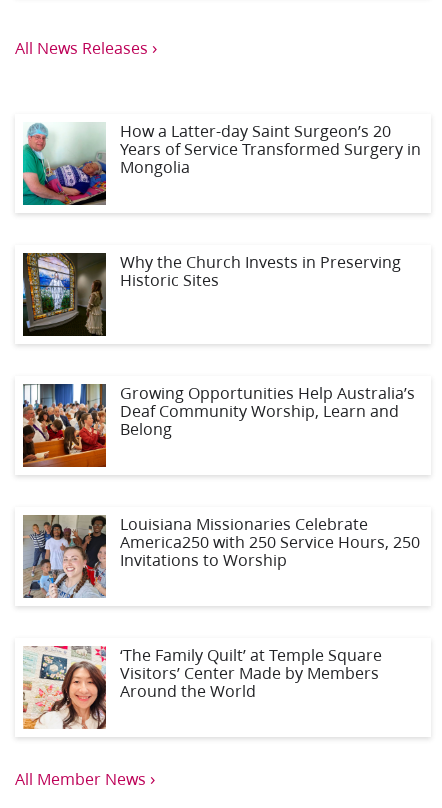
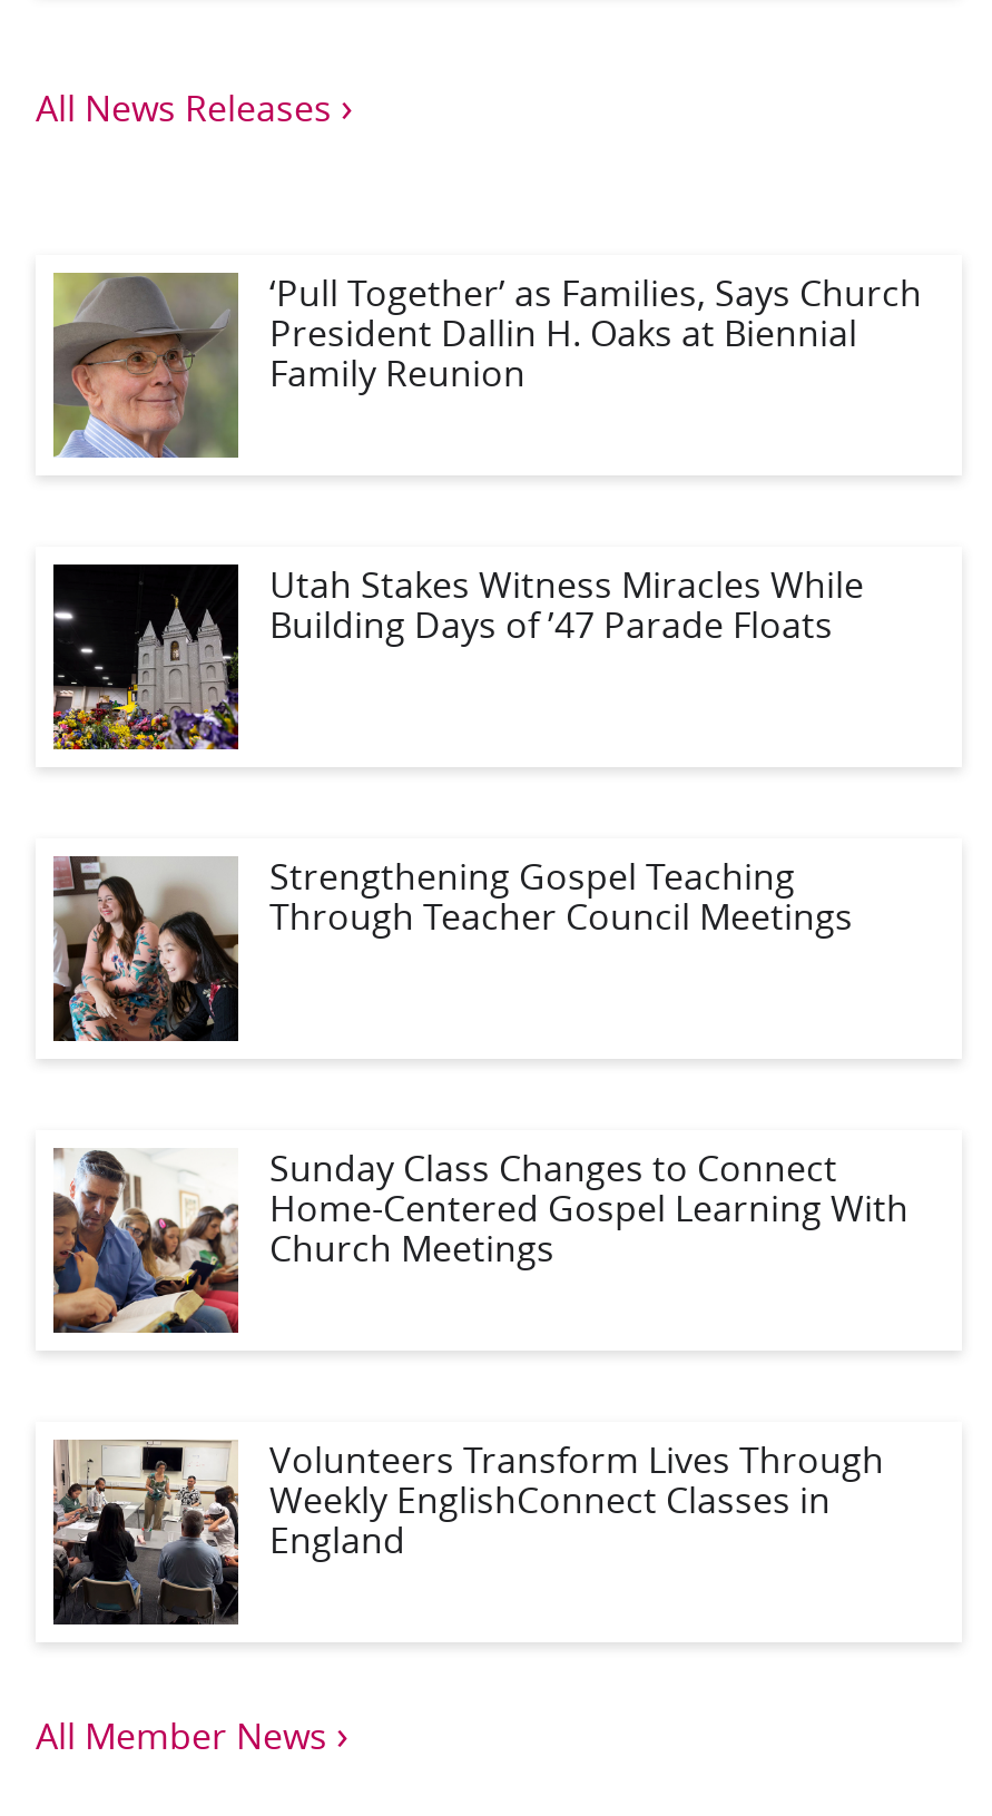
- [image]
- How a Latter-day Saint Surgeon’s 20
- Years of Service Transformed Surgery in
- Mongolia
+ [image]
+ ‘Pull Together’ as Families, Says Church
+ President Dallin H. Oaks at Biennial
+ Family Reunion

- [image]
- Why the Church Invests in Preserving
- Historic Sites
+ [image]
+ Utah Stakes Witness Miracles While
+ Building Days of ’47 Parade Floats

- [image]
- Growing Opportunities Help Australia’s
- Deaf Community Worship, Learn and
- Belong
+ [image]
+ Strengthening Gospel Teaching
+ Through Teacher Council Meetings

- [image]
- Louisiana Missionaries Celebrate
- America250 with 250 Service Hours, 250
- Invitations to Worship
+ [image]
+ Sunday Class Changes to Connect
+ Home-Centered Gospel Learning With
+ Church Meetings

- [image]
- ‘The Family Quilt’ at Temple Square
- Visitors’ Center Made by Members
- Around the World
+ [image]
+ Volunteers Transform Lives Through
+ Weekly EnglishConnect Classes in
+ England
